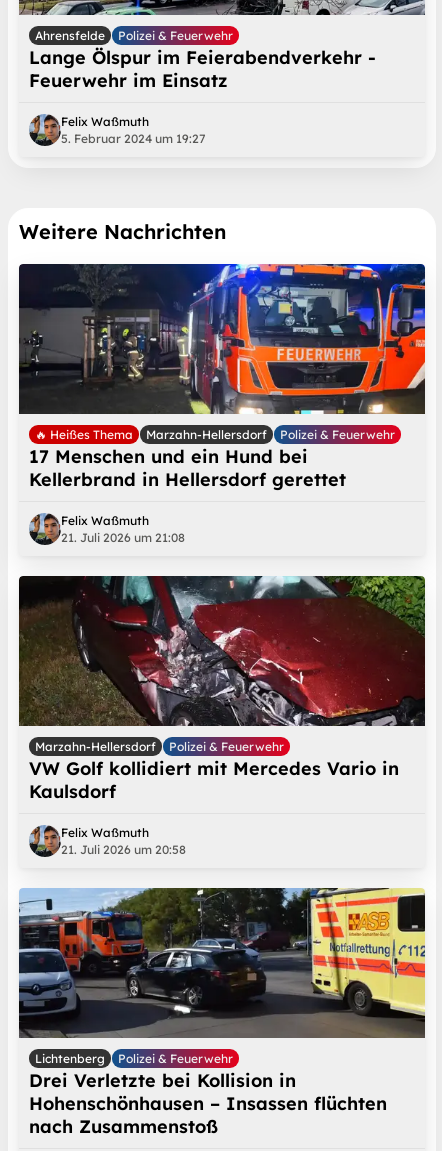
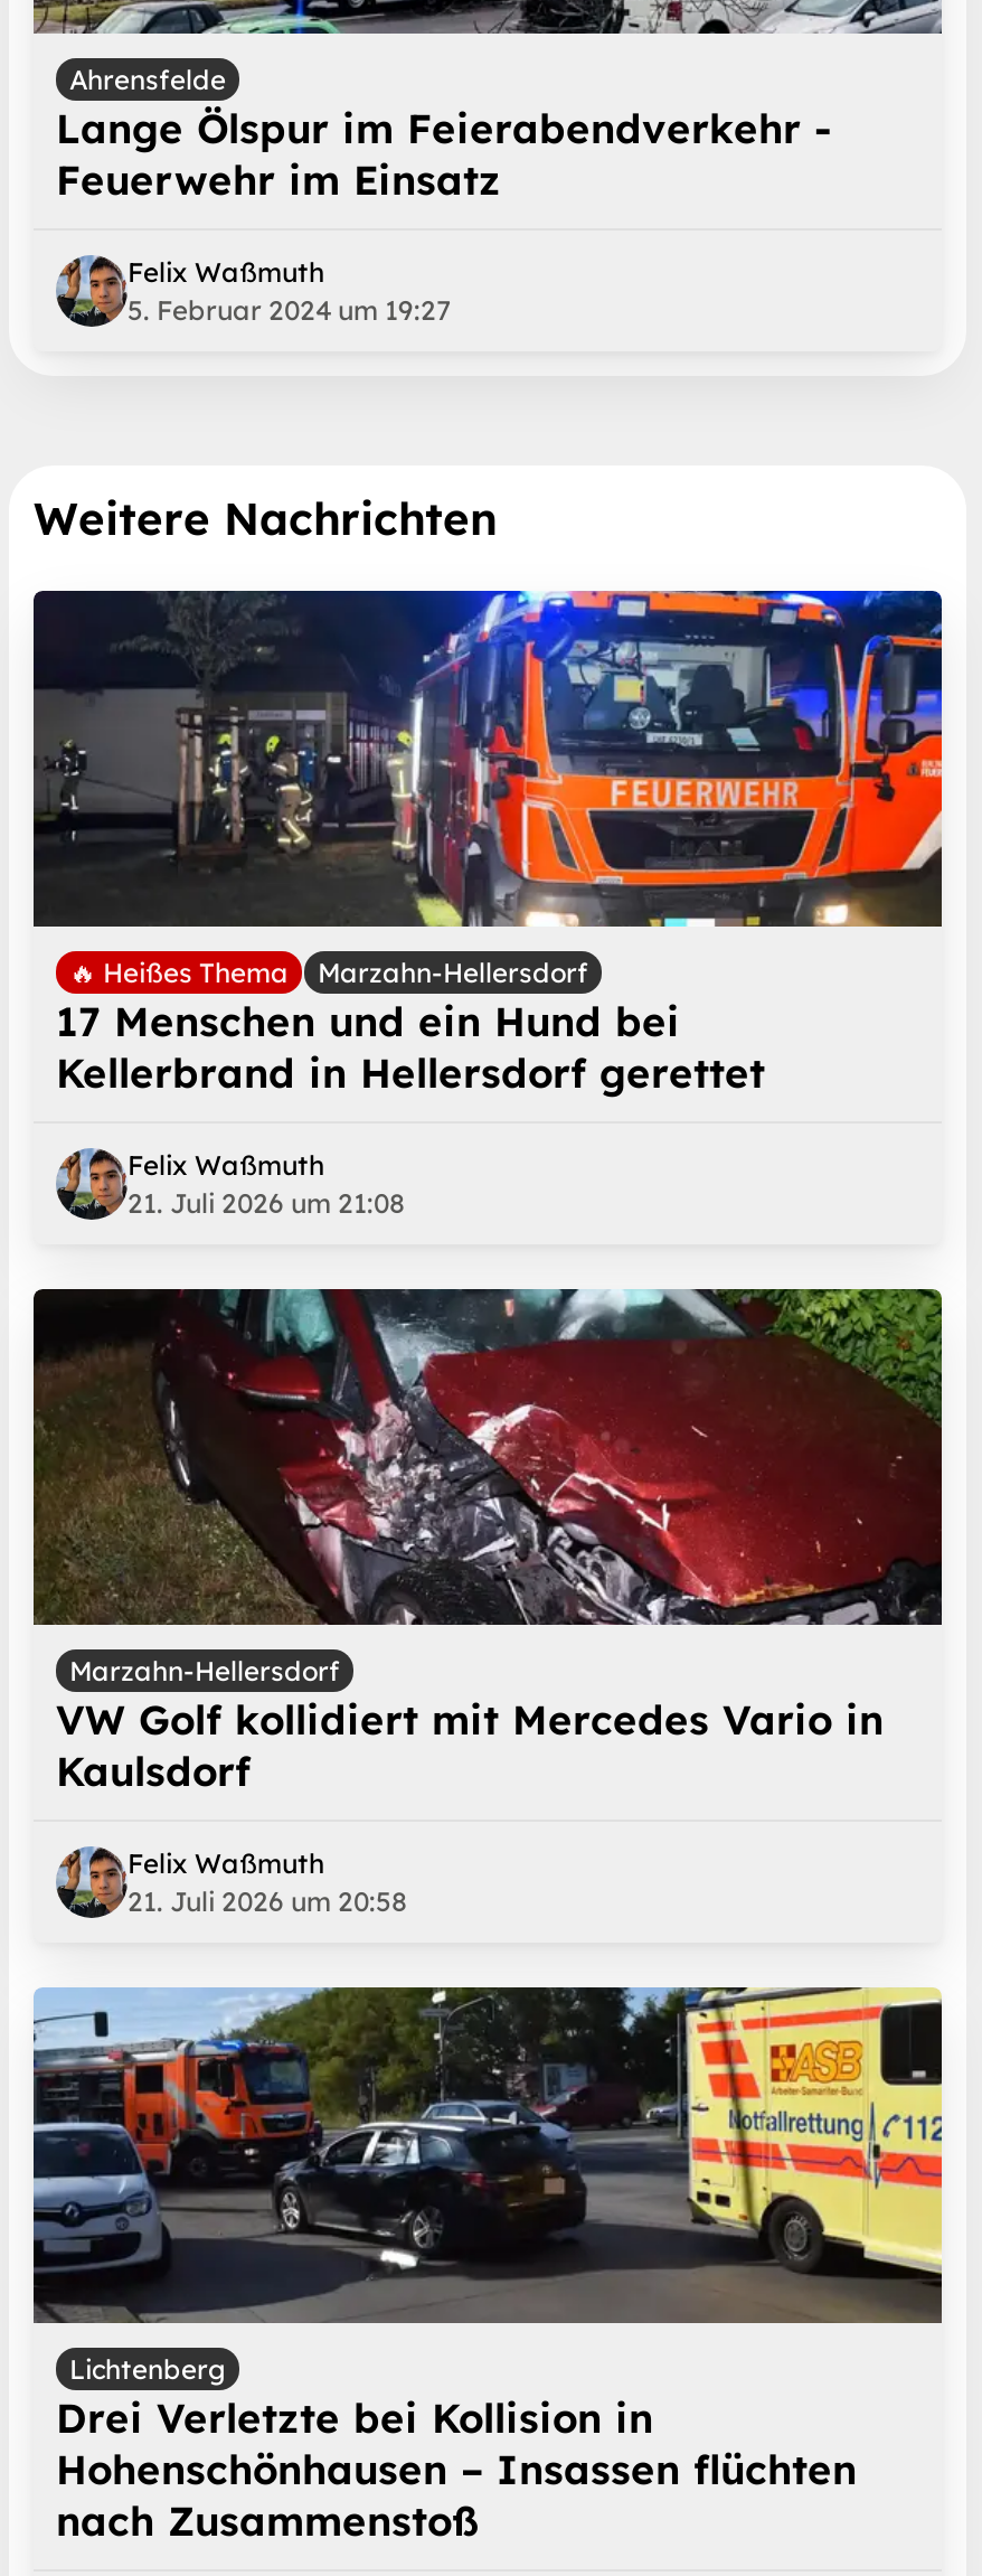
- Polizei & Feuerwehr

- Polizei & Feuerwehr

- Polizei & Feuerwehr

- Polizei & Feuerwehr
